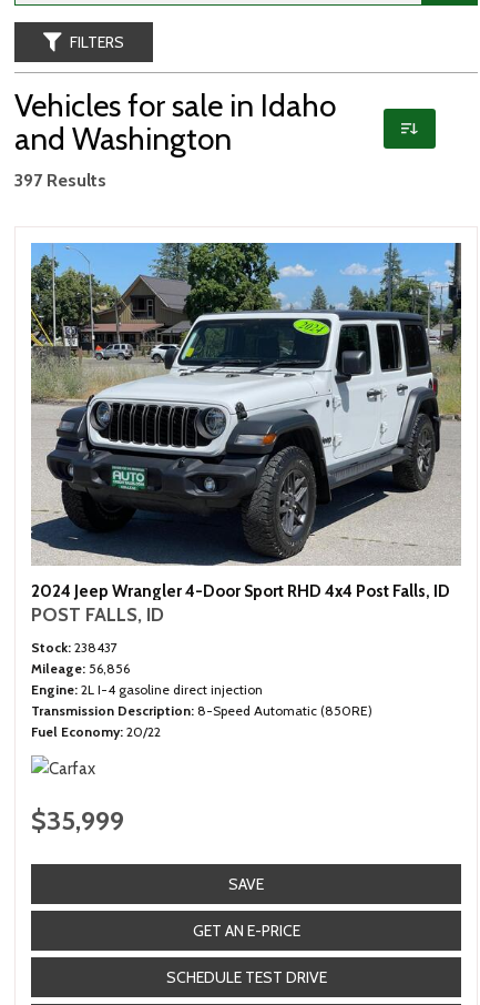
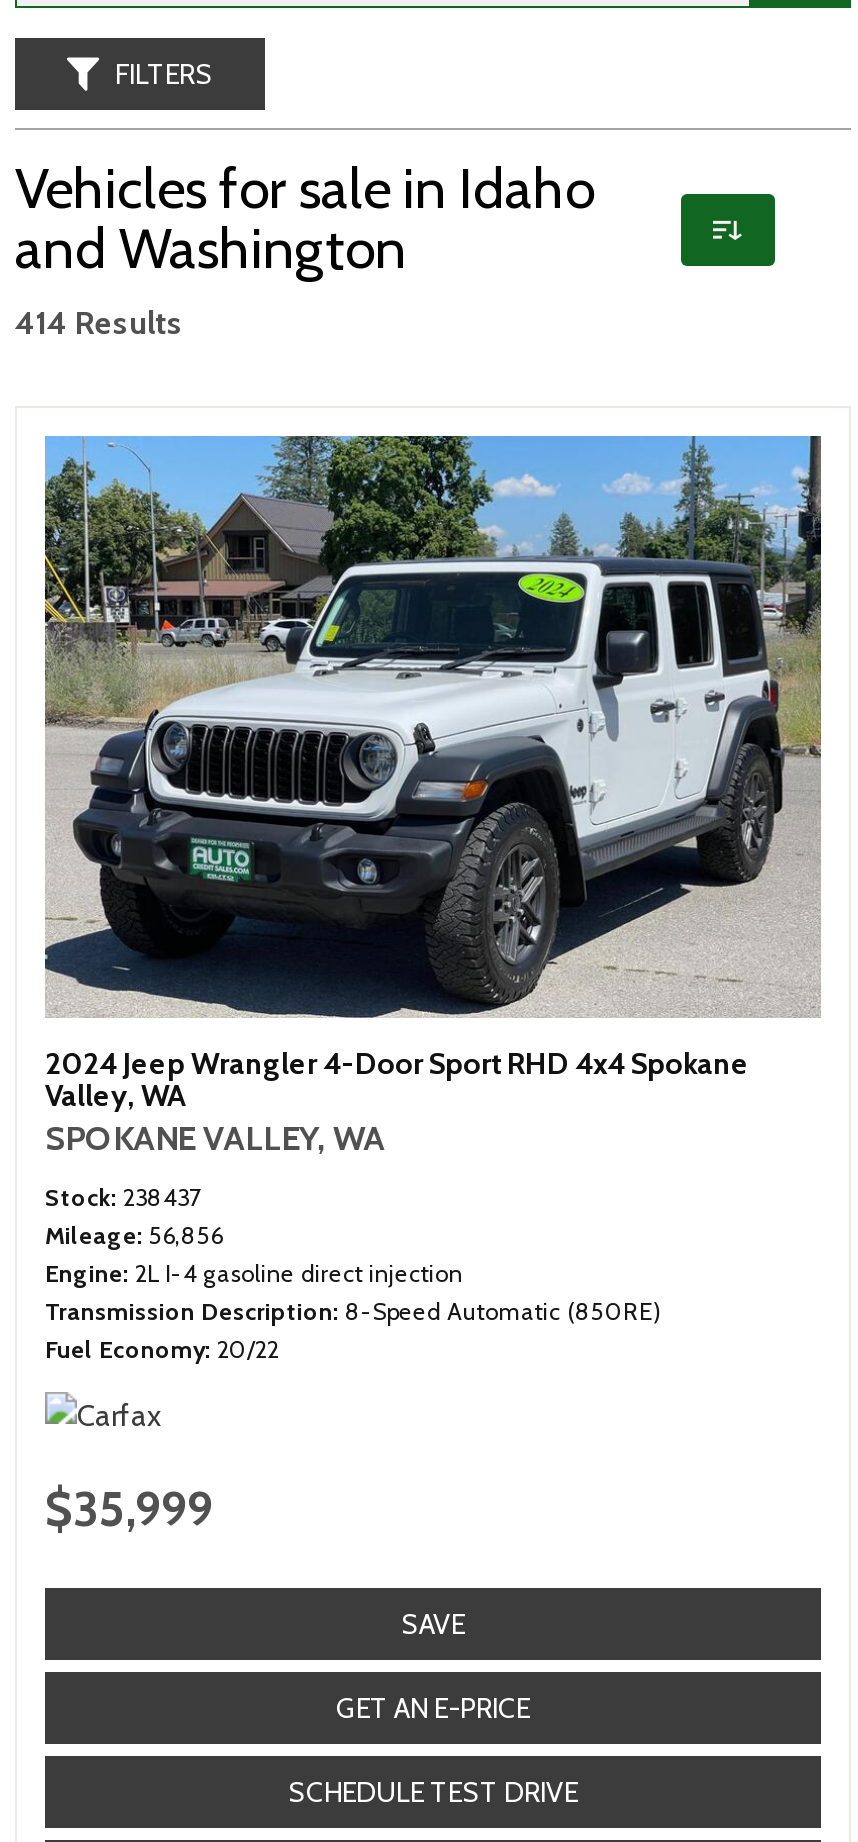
- 397 Results
+ 414 Results

- 2024 Jeep Wrangler 4-Door Sport RHD 4x4 Post Falls, ID
- POST FALLS, ID
+ 2024 Jeep Wrangler 4-Door Sport RHD 4x4 Spokane
+ Valley, WA
+ SPOKANE VALLEY, WA
